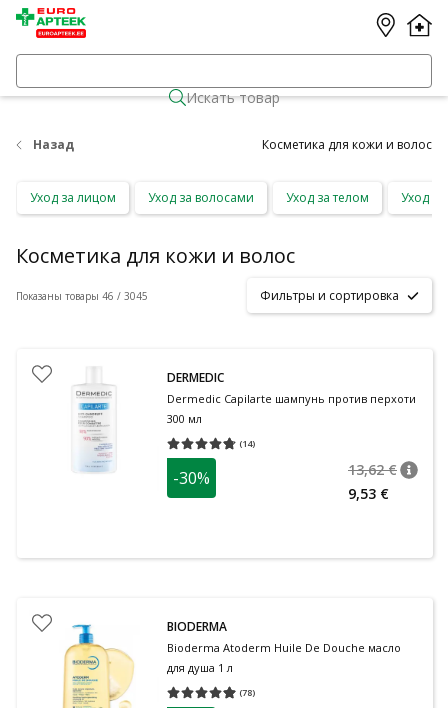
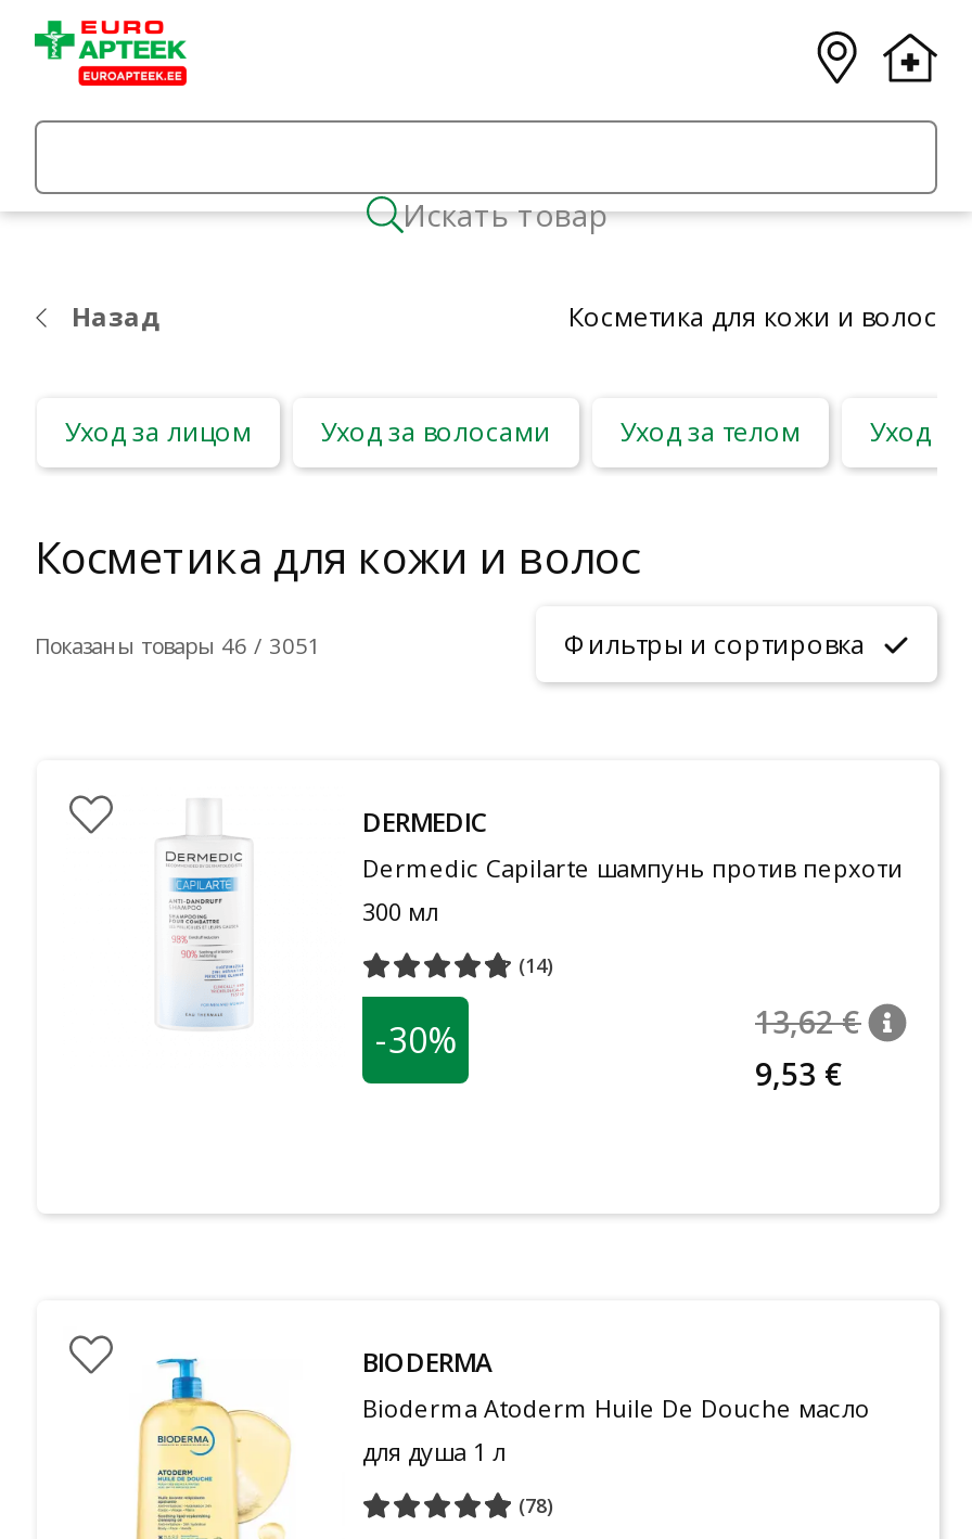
- Показаны товары 46 / 3045
+ Показаны товары 46 / 3051
